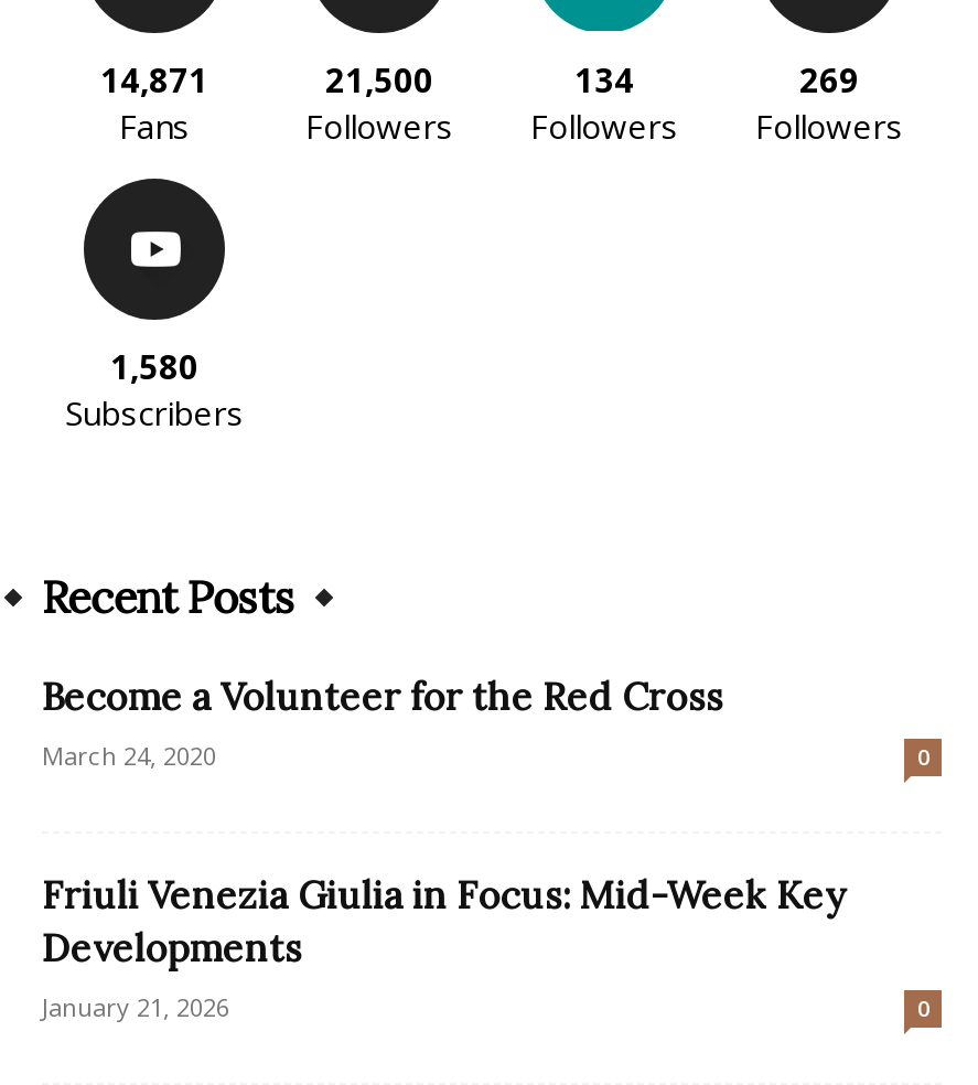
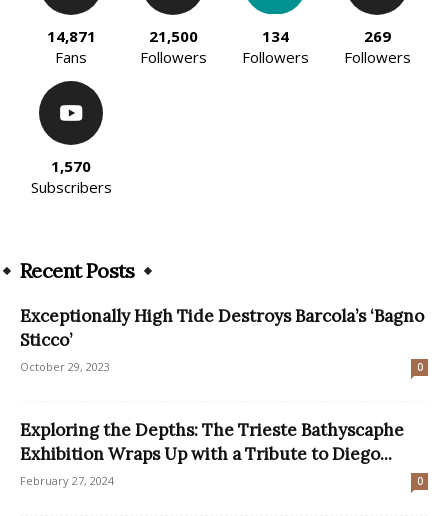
- 1,580
+ 1,570

- Become a Volunteer for the Red Cross
- March 24, 2020
+ Exceptionally High Tide Destroys Barcola’s ‘Bagno
+ Sticco’
+ October 29, 2023

- Friuli Venezia Giulia in Focus: Mid-Week Key
- Developments
- January 21, 2026
+ Exploring the Depths: The Trieste Bathyscaphe
+ Exhibition Wraps Up with a Tribute to Diego...
+ February 27, 2024
